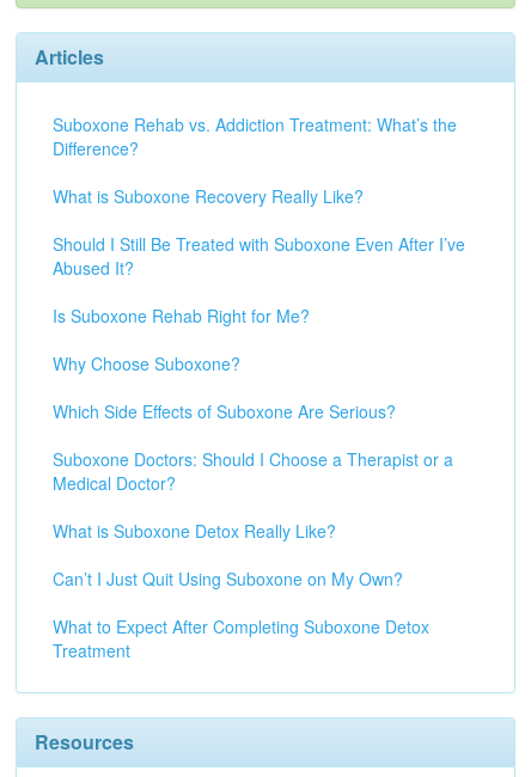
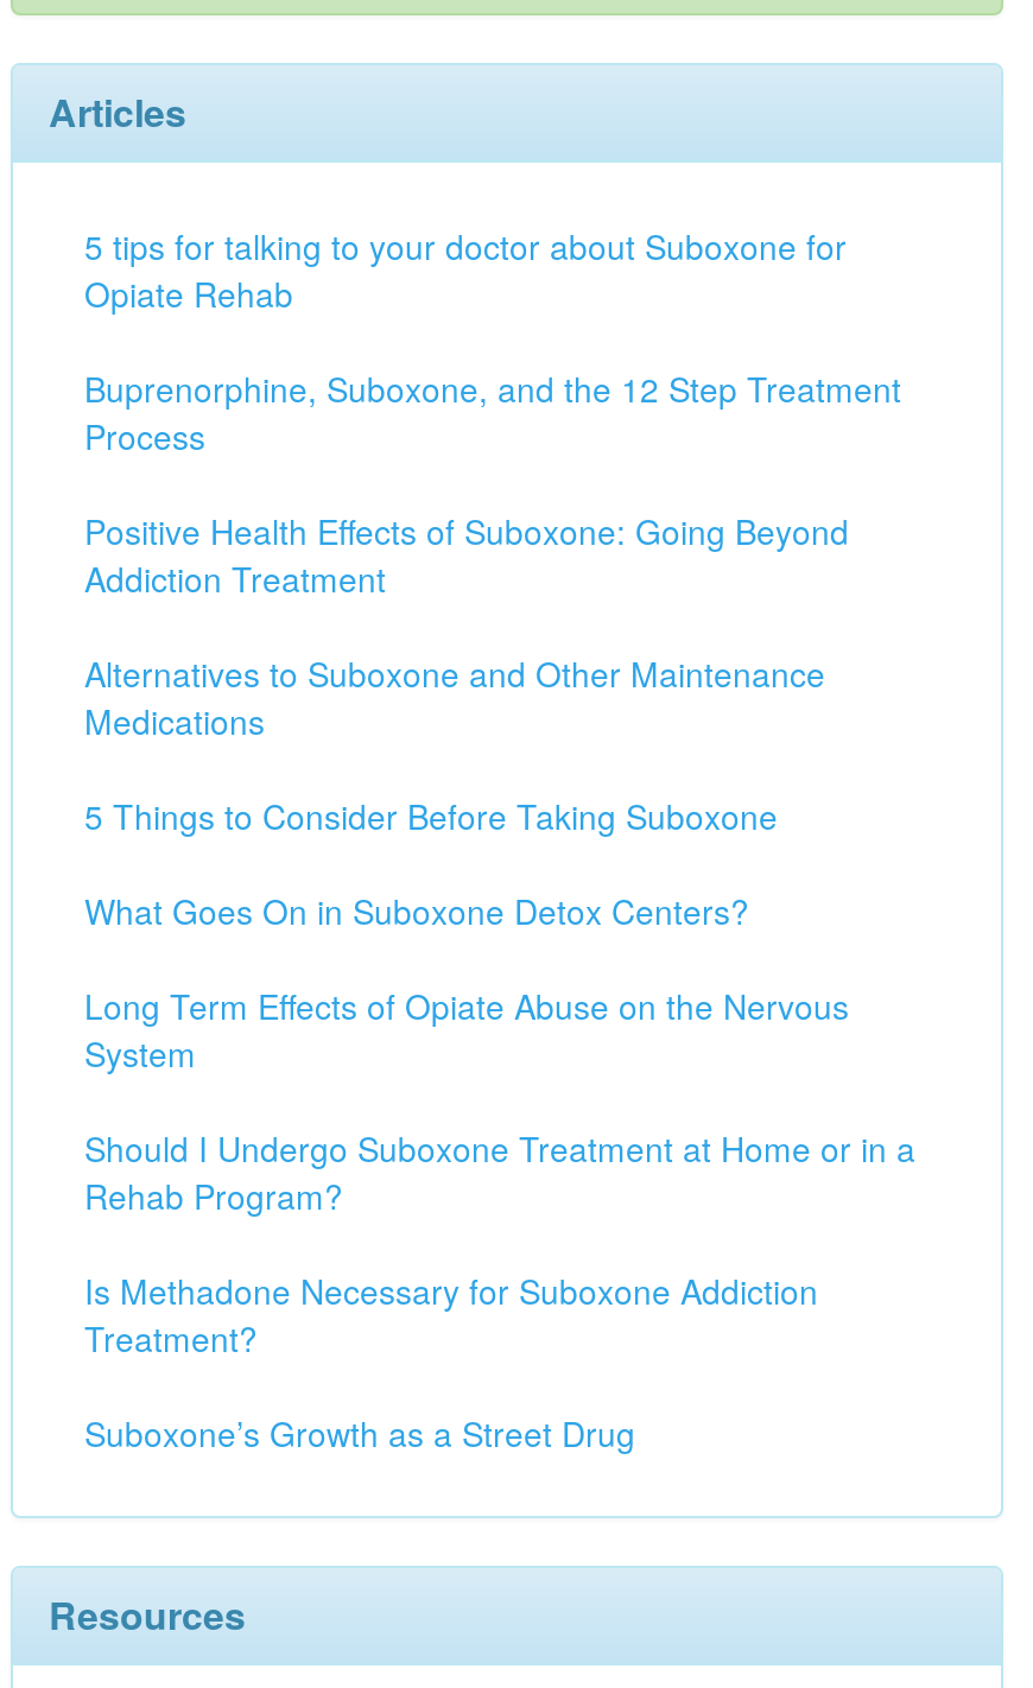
- Suboxone Rehab vs. Addiction Treatment: What’s the
- Difference?
+ 5 tips for talking to your doctor about Suboxone for
+ Opiate Rehab

- What is Suboxone Recovery Really Like?
+ Buprenorphine, Suboxone, and the 12 Step Treatment
+ Process

- Should I Still Be Treated with Suboxone Even After I’ve
- Abused It?
+ Positive Health Effects of Suboxone: Going Beyond
+ Addiction Treatment

- Is Suboxone Rehab Right for Me?
+ Alternatives to Suboxone and Other Maintenance
+ Medications

- Why Choose Suboxone?
+ 5 Things to Consider Before Taking Suboxone

- Which Side Effects of Suboxone Are Serious?
+ What Goes On in Suboxone Detox Centers?

- Suboxone Doctors: Should I Choose a Therapist or a
- Medical Doctor?
+ Long Term Effects of Opiate Abuse on the Nervous
+ System

- What is Suboxone Detox Really Like?
+ Should I Undergo Suboxone Treatment at Home or in a
+ Rehab Program?

- Can’t I Just Quit Using Suboxone on My Own?
+ Is Methadone Necessary for Suboxone Addiction
+ Treatment?

- What to Expect After Completing Suboxone Detox
- Treatment
+ Suboxone’s Growth as a Street Drug
